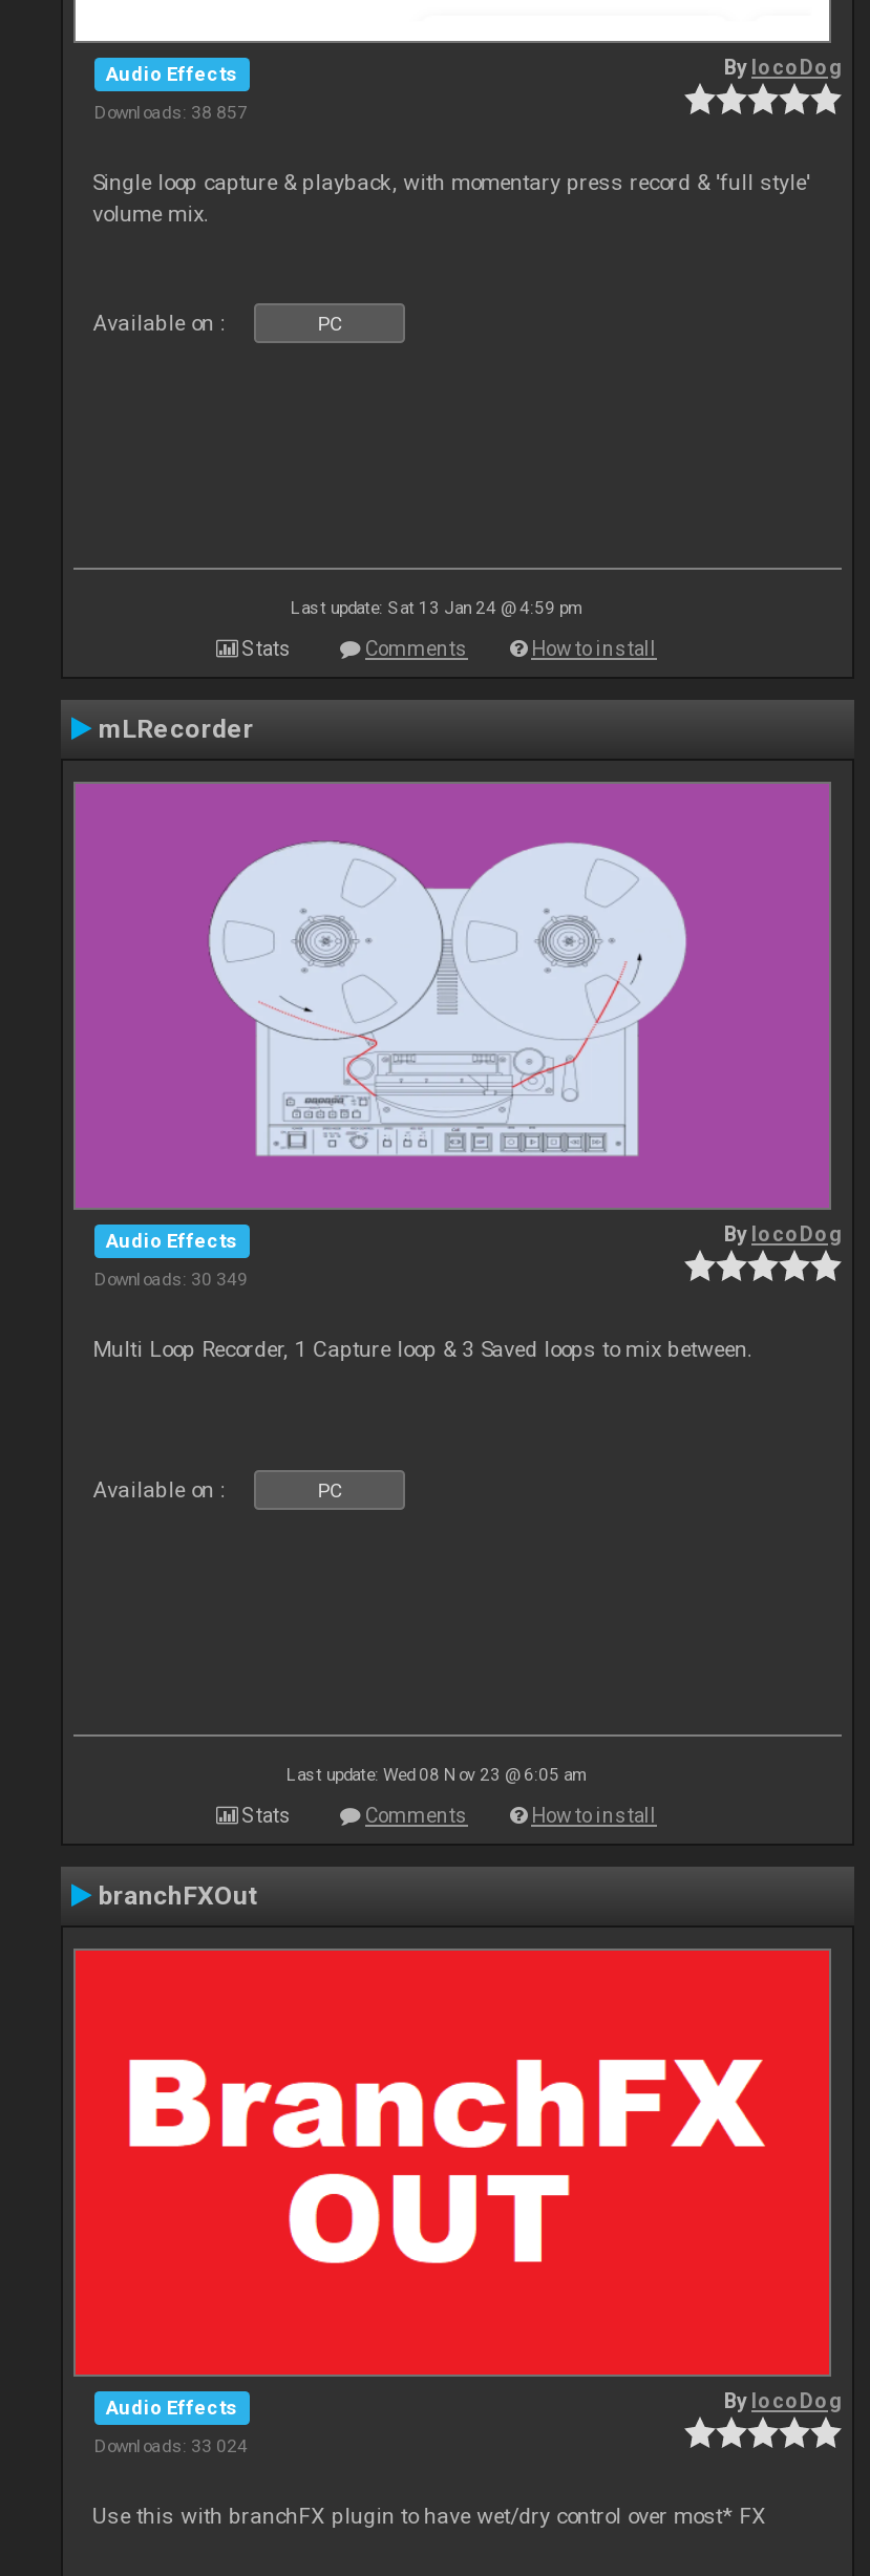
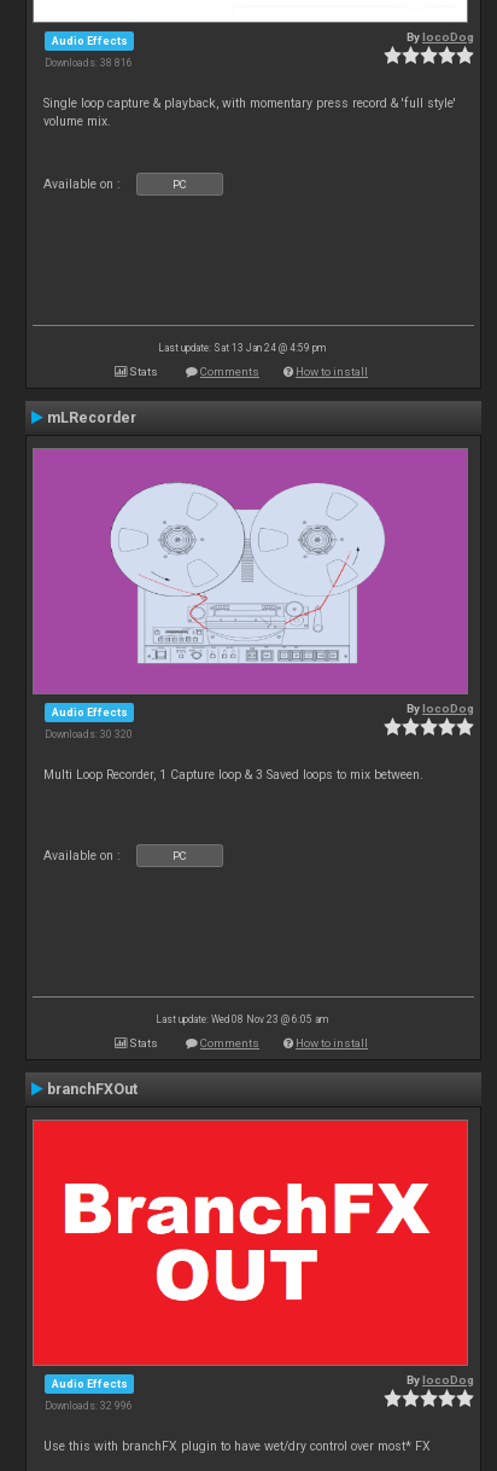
- Downloads: 38 857
+ Downloads: 38 816

- Downloads: 30 349
+ Downloads: 30 320

- Downloads: 33 024
+ Downloads: 32 996
